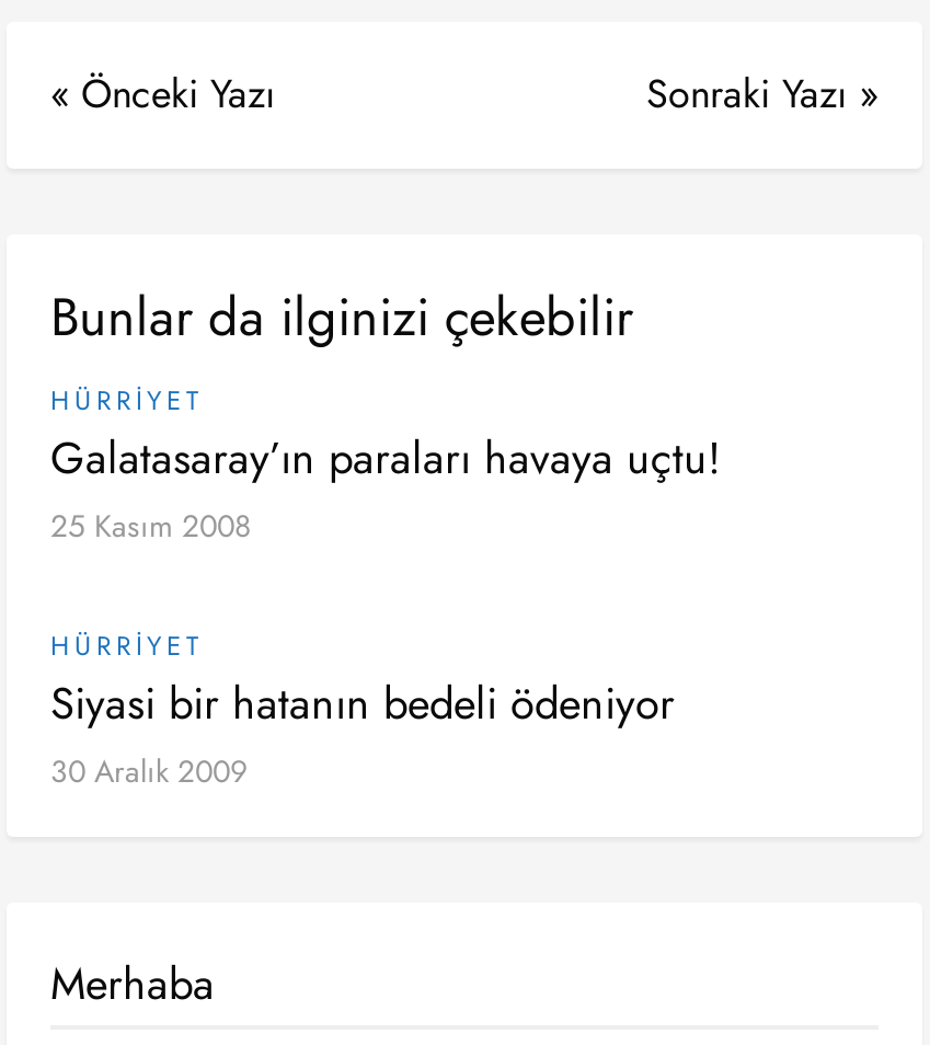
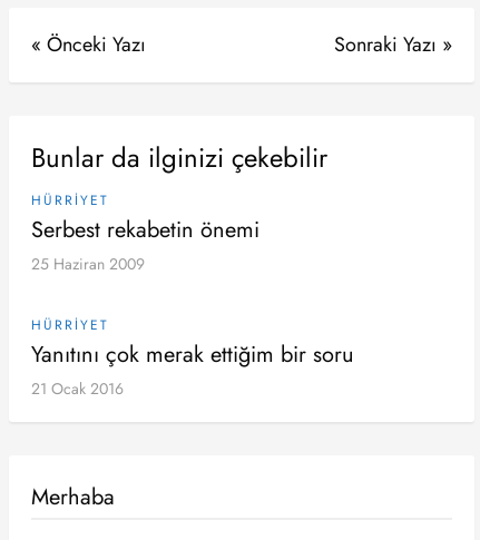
- Galatasaray’ın paraları havaya uçtu!
- 25 Kasım 2008
+ Serbest rekabetin önemi
+ 25 Haziran 2009

- Siyasi bir hatanın bedeli ödeniyor
- 30 Aralık 2009
+ Yanıtını çok merak ettiğim bir soru
+ 21 Ocak 2016
